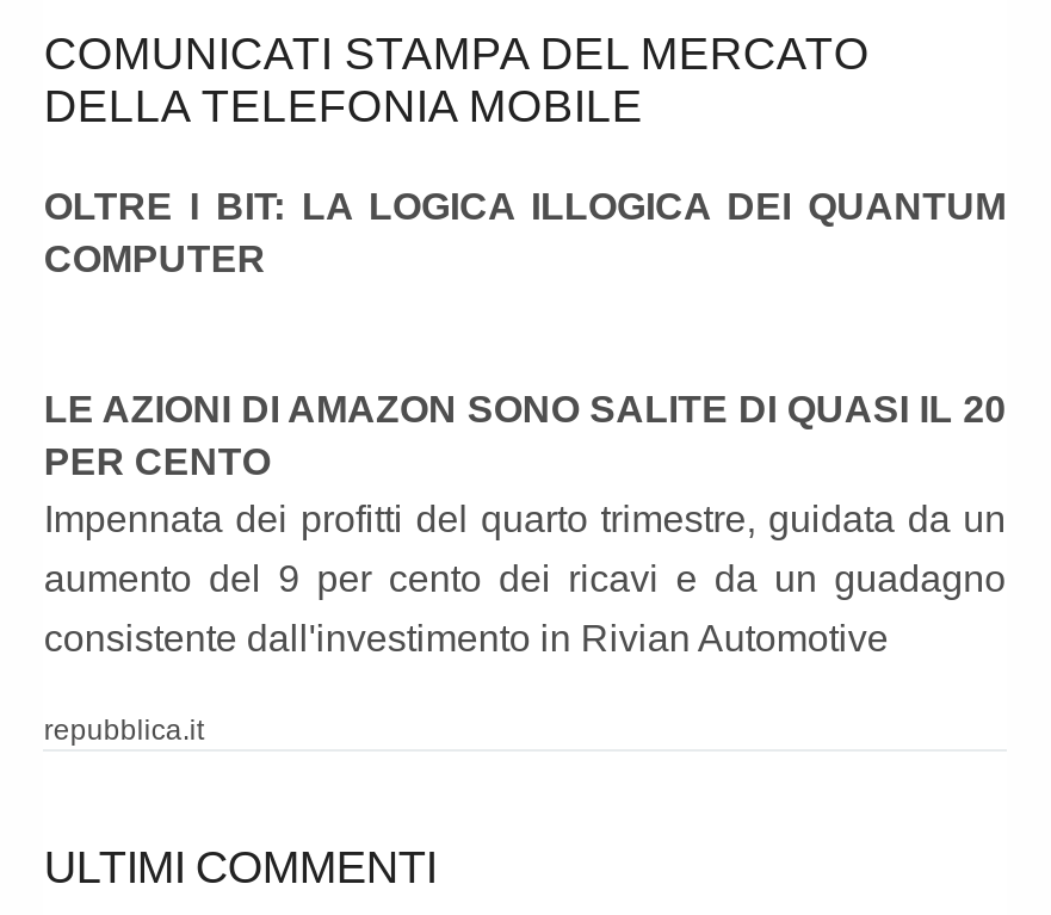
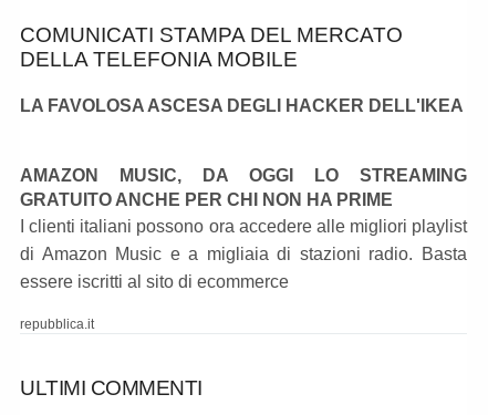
- OLTRE I BIT: LA LOGICA ILLOGICA DEI QUANTUM
- COMPUTER
+ LA FAVOLOSA ASCESA DEGLI HACKER DELL'IKEA

- LE AZIONI DI AMAZON SONO SALITE DI QUASI IL 20
- PER CENTO
- Impennata dei profitti del quarto trimestre, guidata da un
+ AMAZON MUSIC, DA OGGI LO STREAMING
+ GRATUITO ANCHE PER CHI NON HA PRIME
+ I clienti italiani possono ora accedere alle migliori playlist

- aumento del 9 per cento dei ricavi e da un guadagno
+ di Amazon Music e a migliaia di stazioni radio. Basta

- consistente dall'investimento in Rivian Automotive
+ essere iscritti al sito di ecommerce
